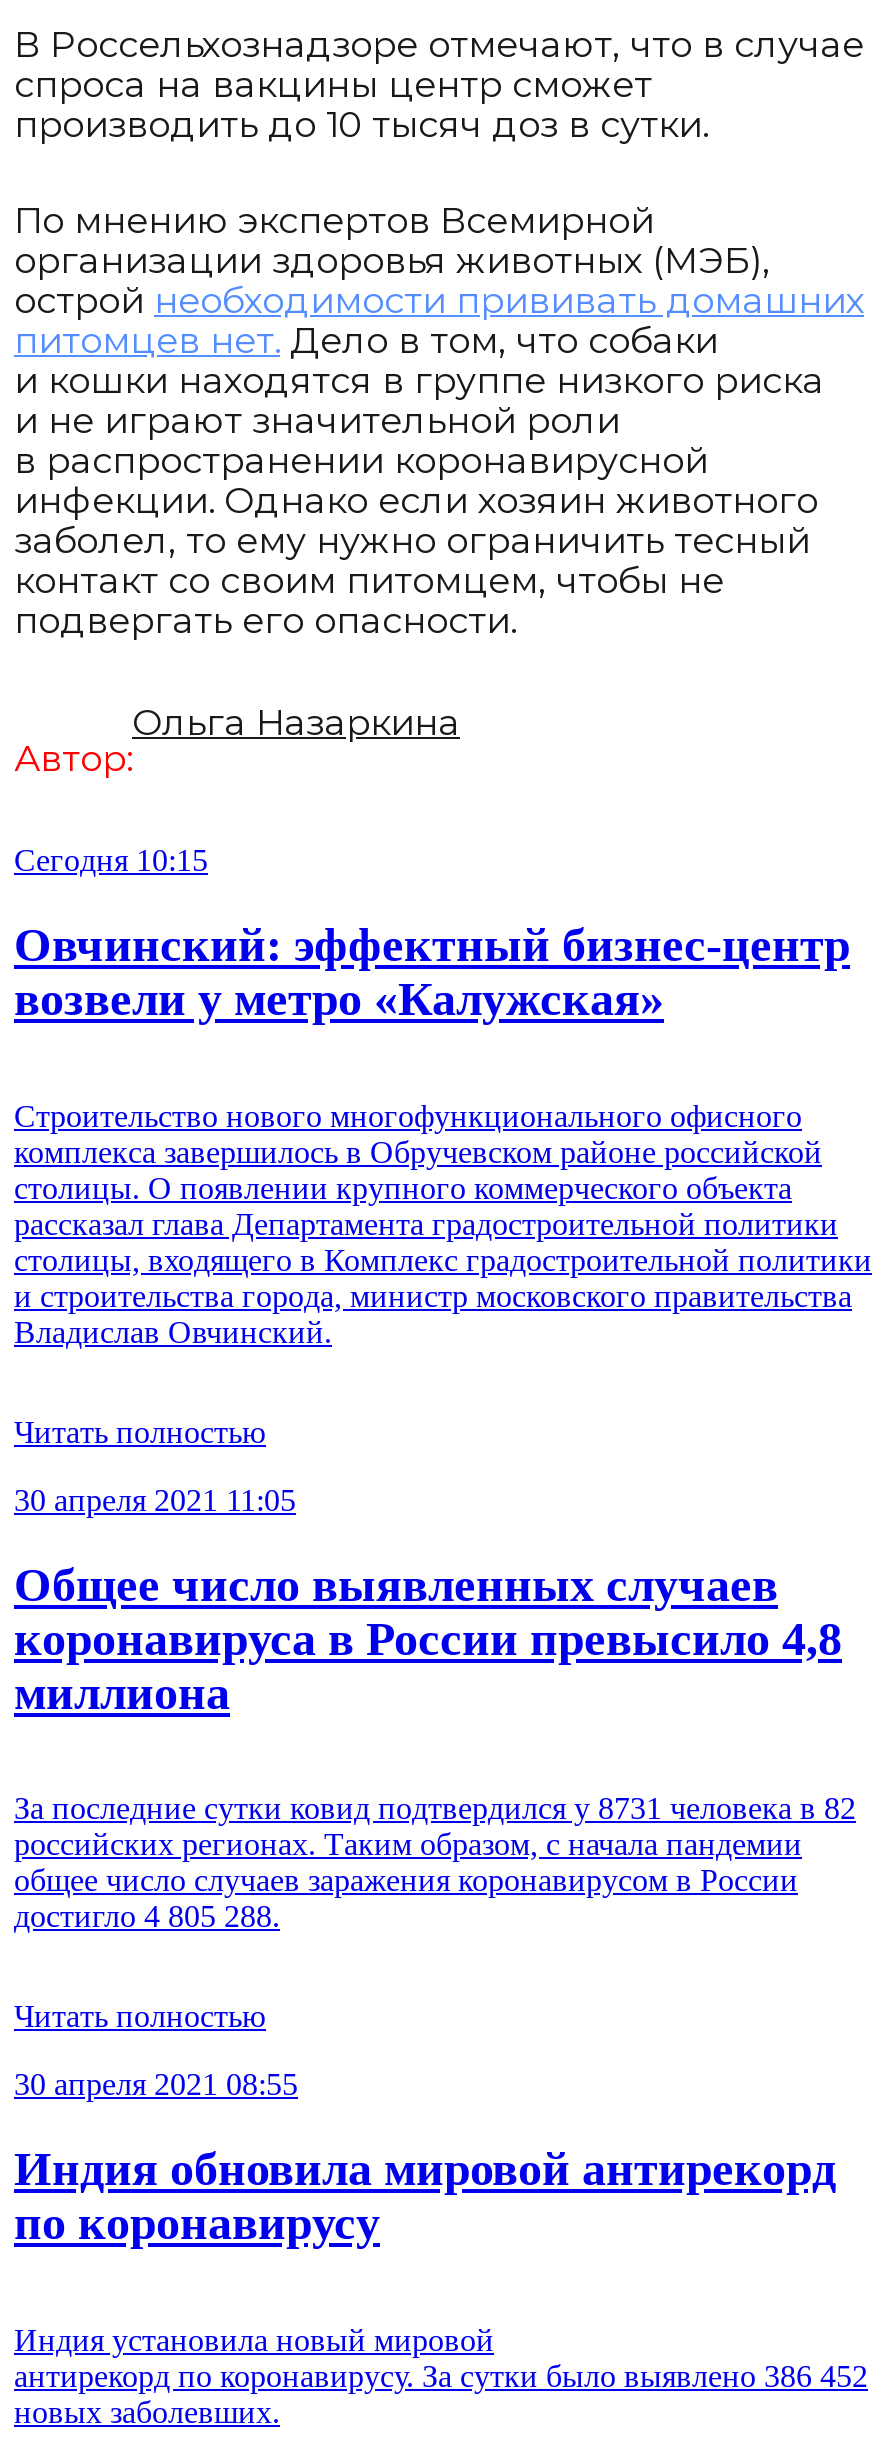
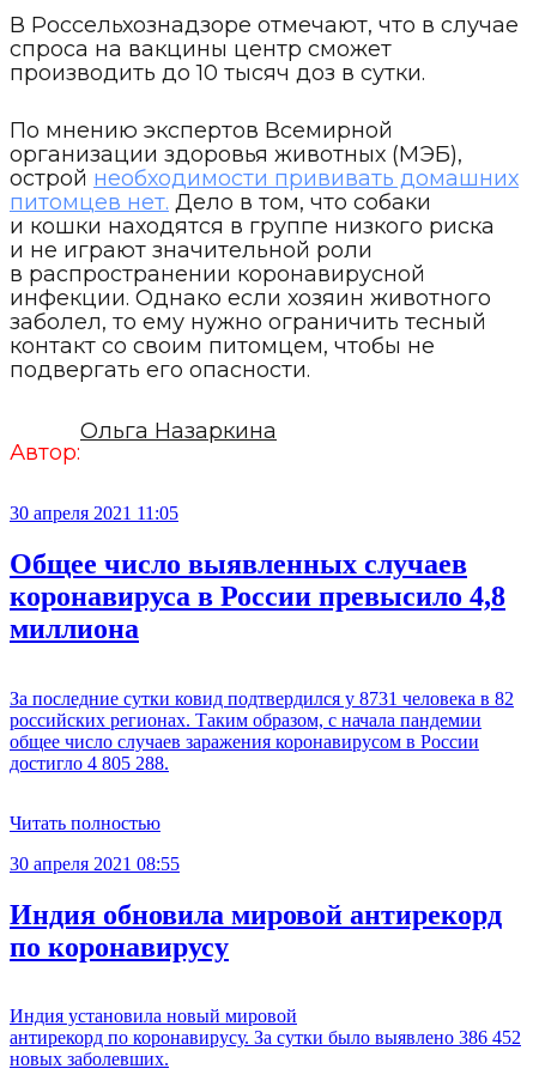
- Сегодня 10:15
- Овчинский: эффектный бизнес-центр
- возвели у метро «Калужская»
- Строительство нового многофункционального офисного
- комплекса завершилось в Обручевском районе российской
- столицы. О появлении крупного коммерческого объекта
- рассказал глава Департамента градостроительной политики
- столицы, входящего в Комплекс градостроительной политики
- и строительства города, министр московского правительства
- Владислав Овчинский.
- Читать полностью
